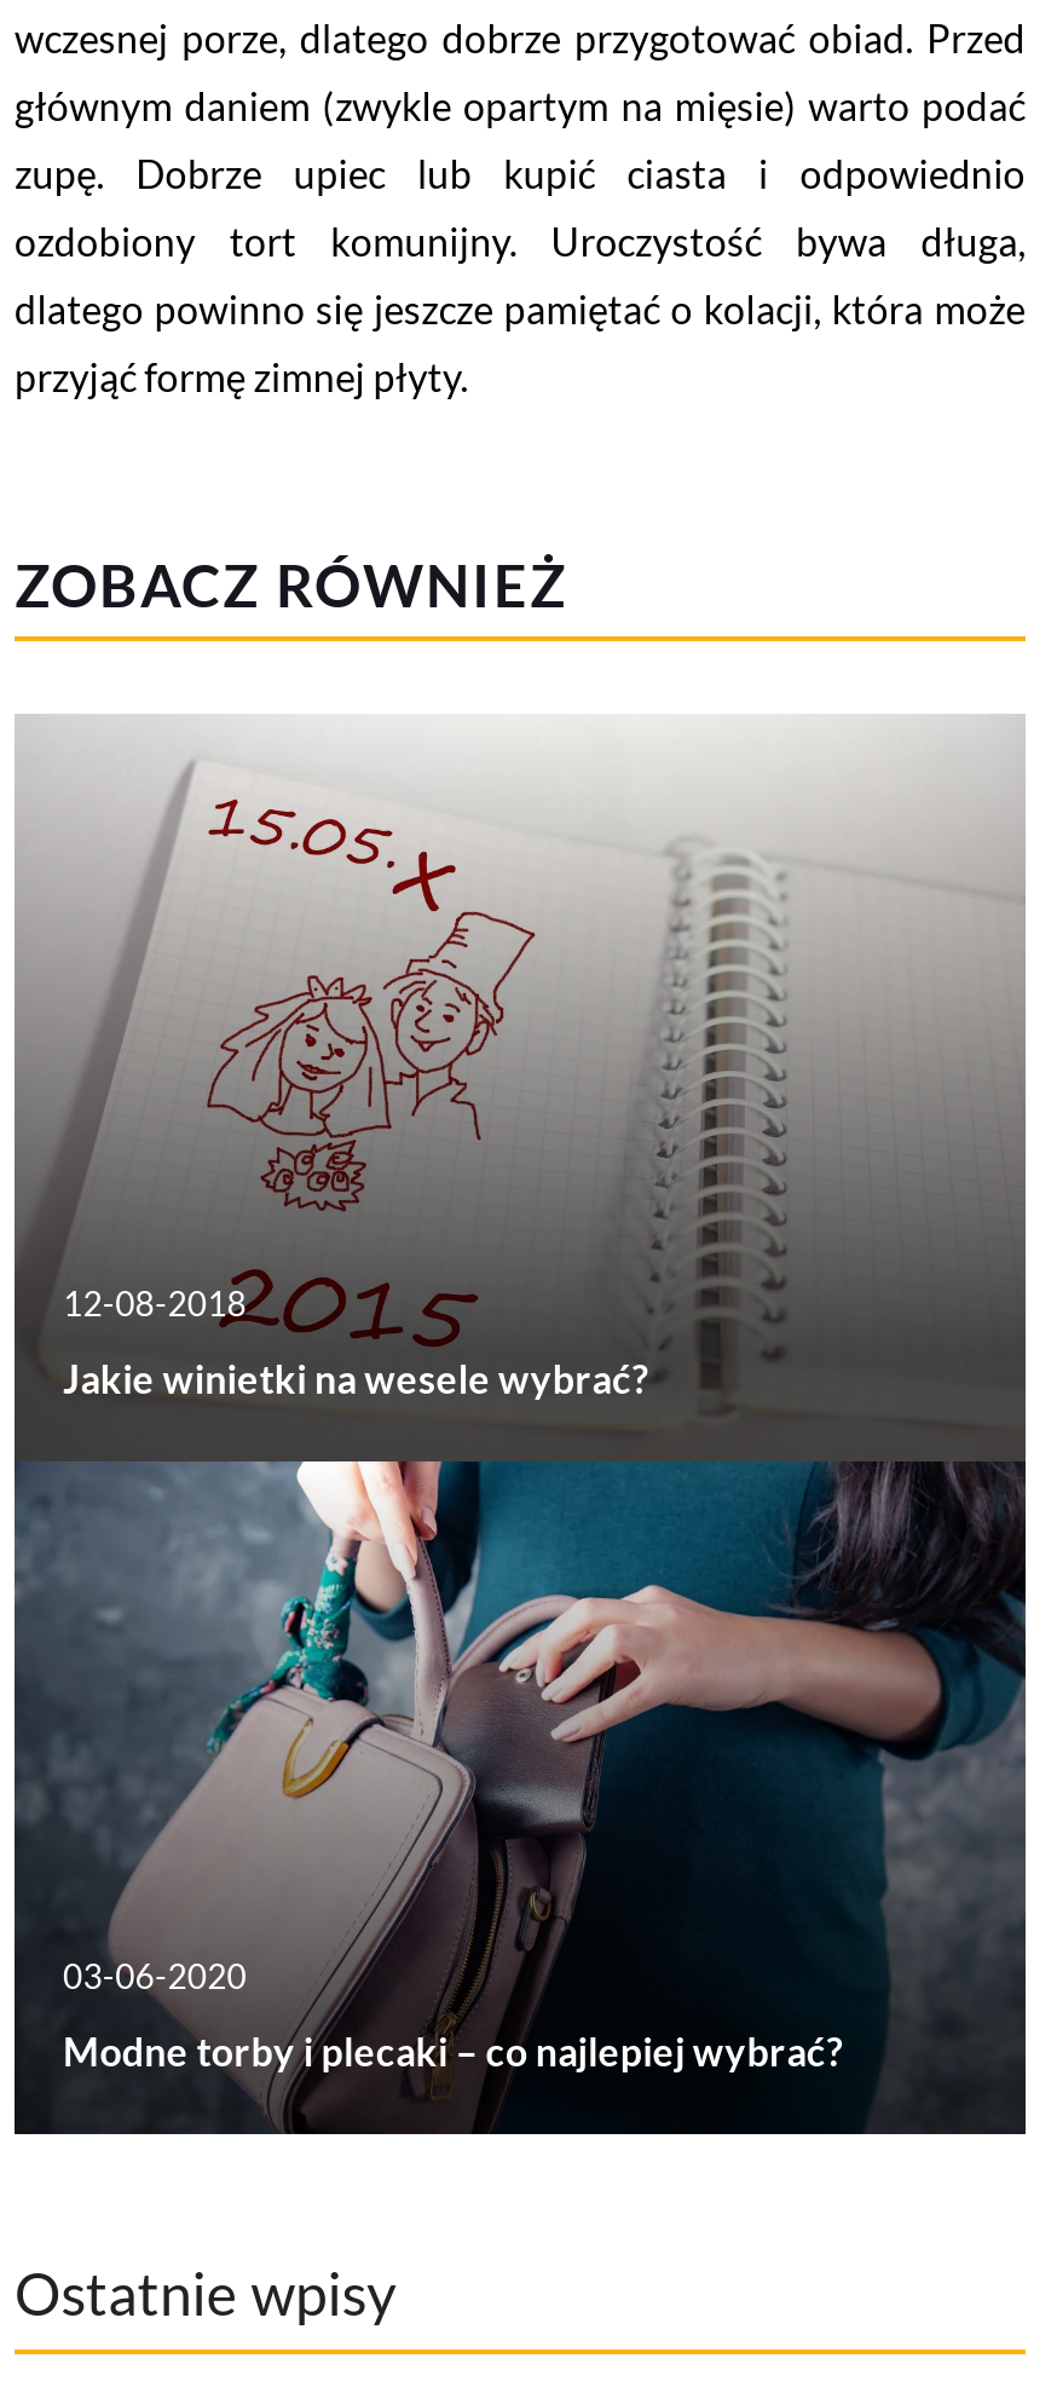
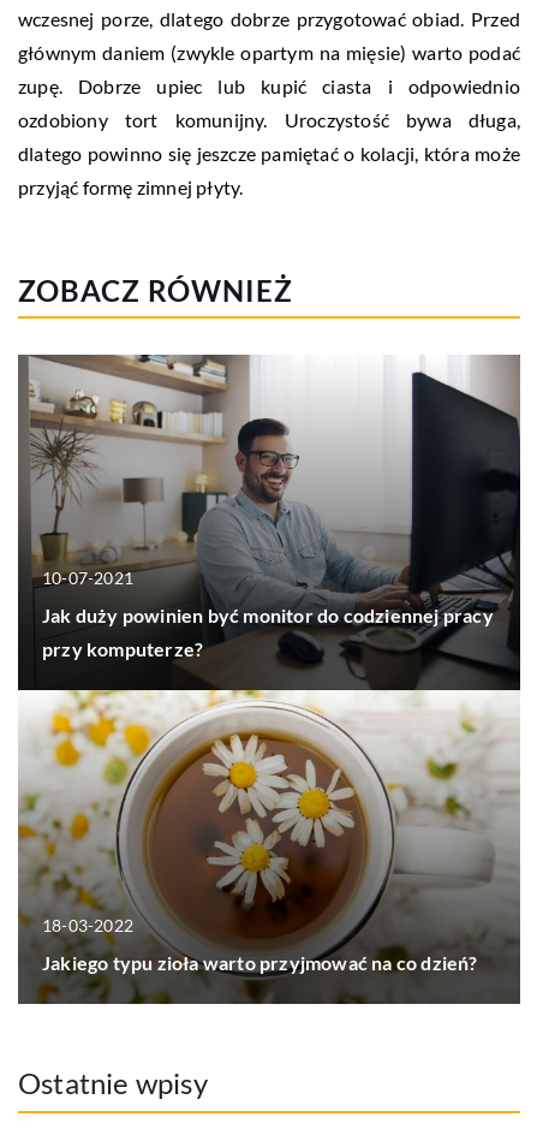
- [image]
- 12-08-2018
- Jakie winietki na wesele wybrać?
+ [image]
+ 10-07-2021
+ Jak duży powinien być monitor do codziennej pracy
+ przy komputerze?

- 03-06-2020
- Modne torby i plecaki – co najlepiej wybrać?
+ 18-03-2022
+ Jakiego typu zioła warto przyjmować na co dzień?
